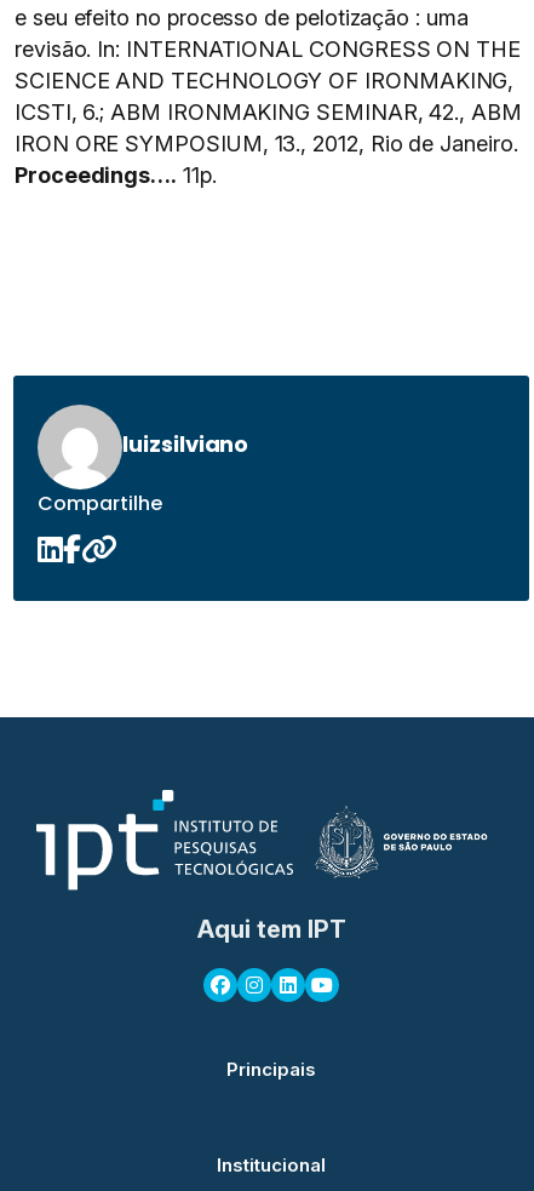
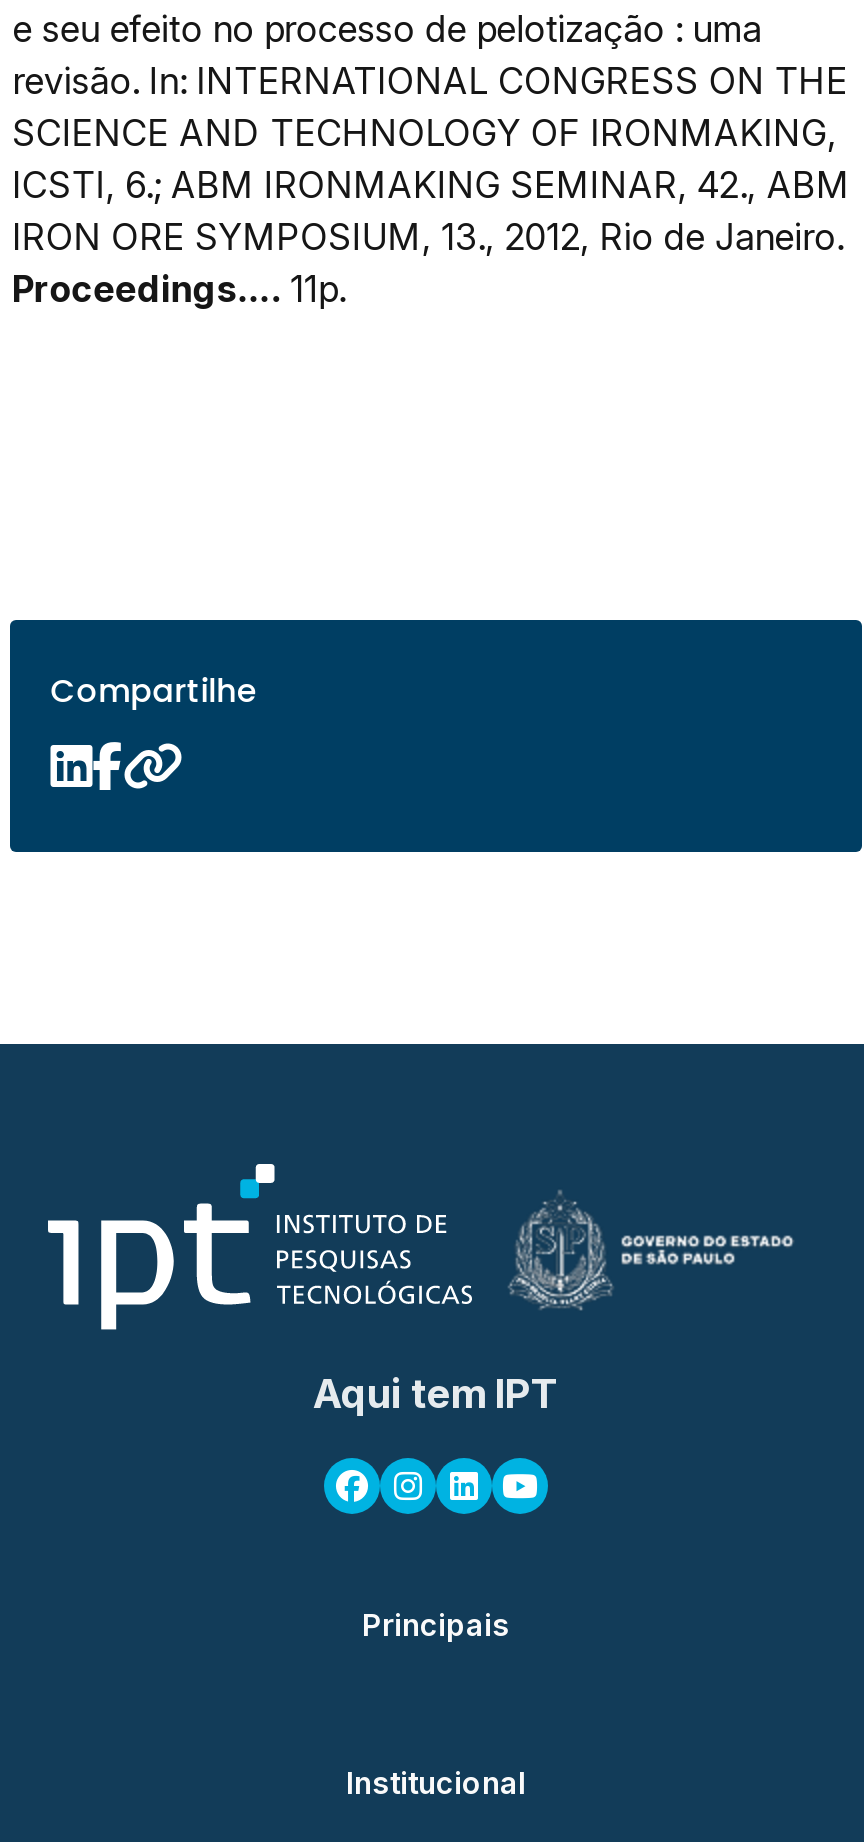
- [image]
- luizsilviano
